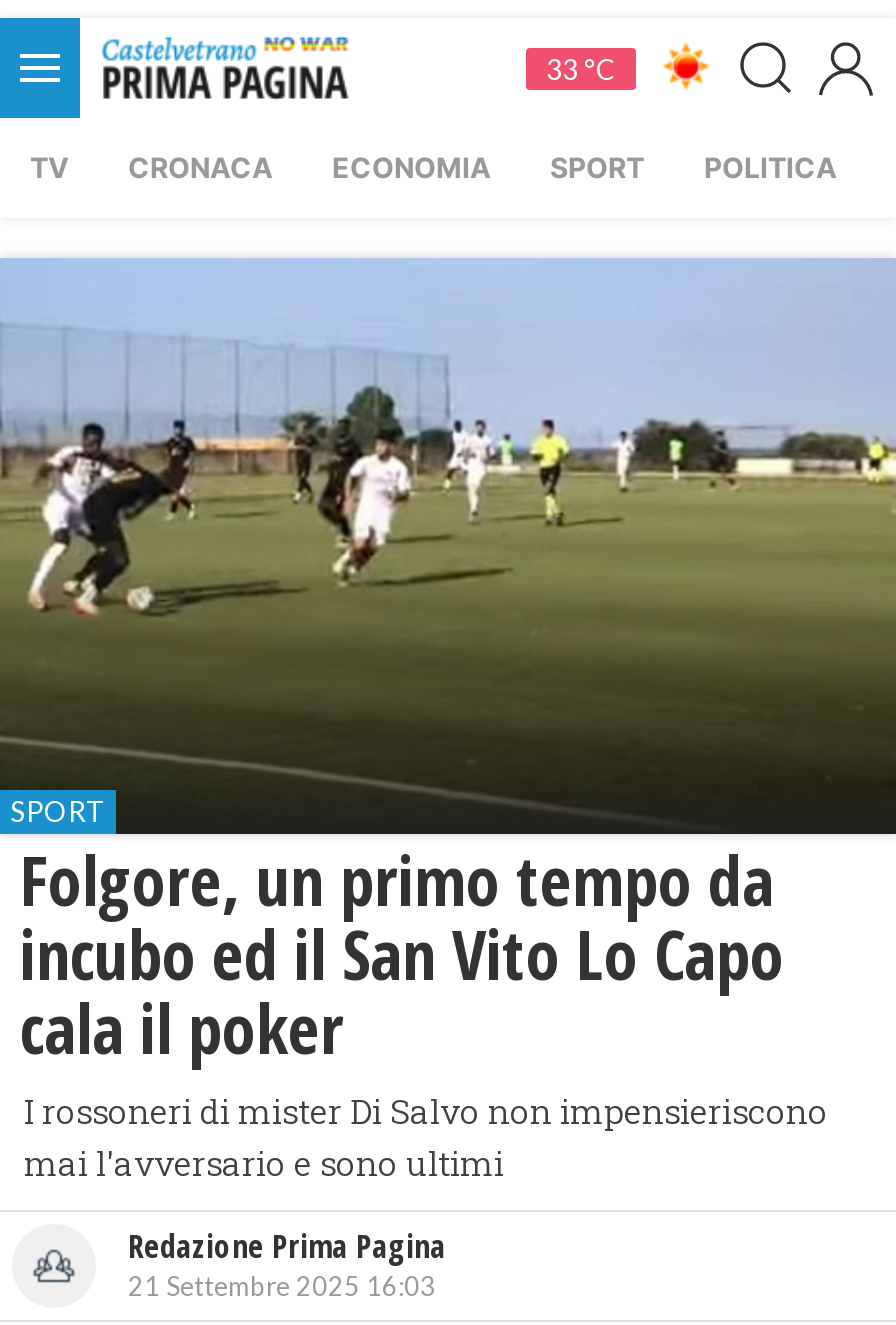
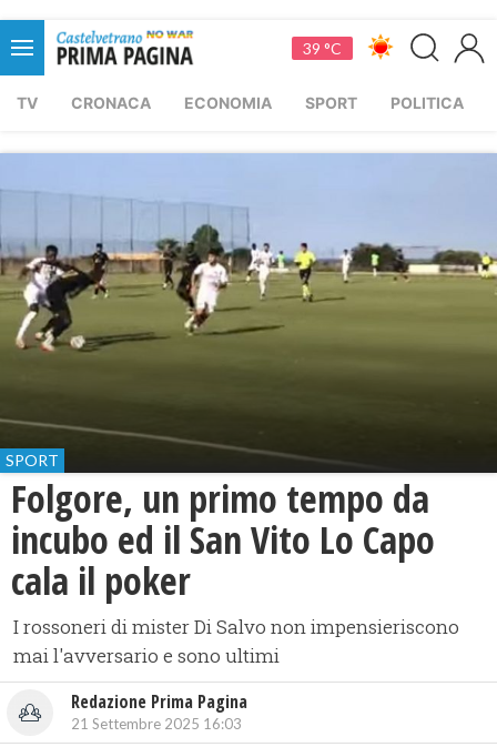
- 33 °C
+ 39 °C
